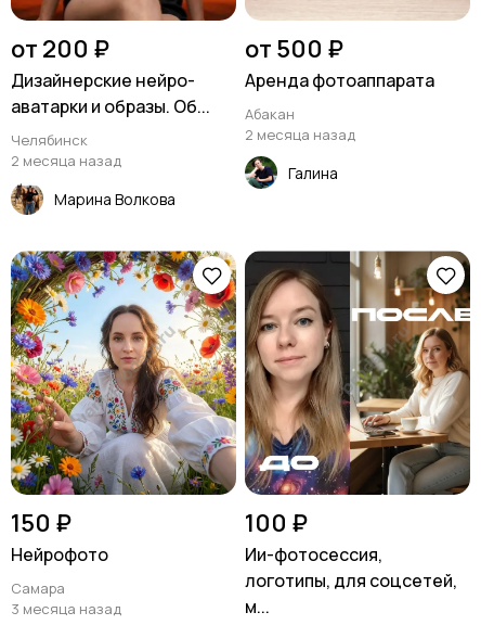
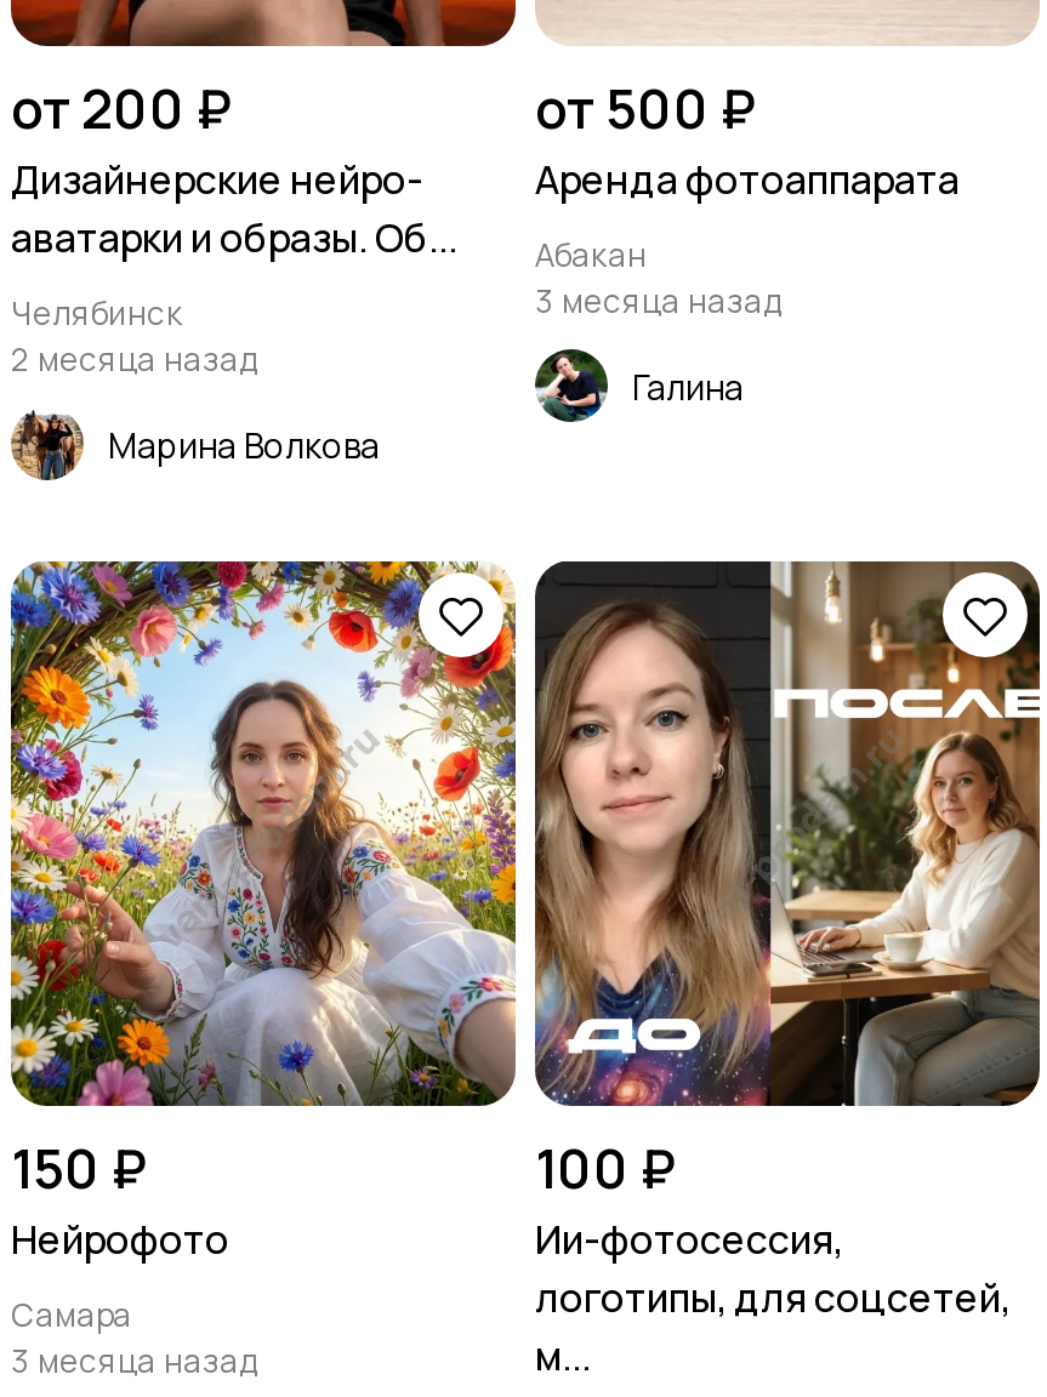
- 2 месяца назад
+ 3 месяца назад
